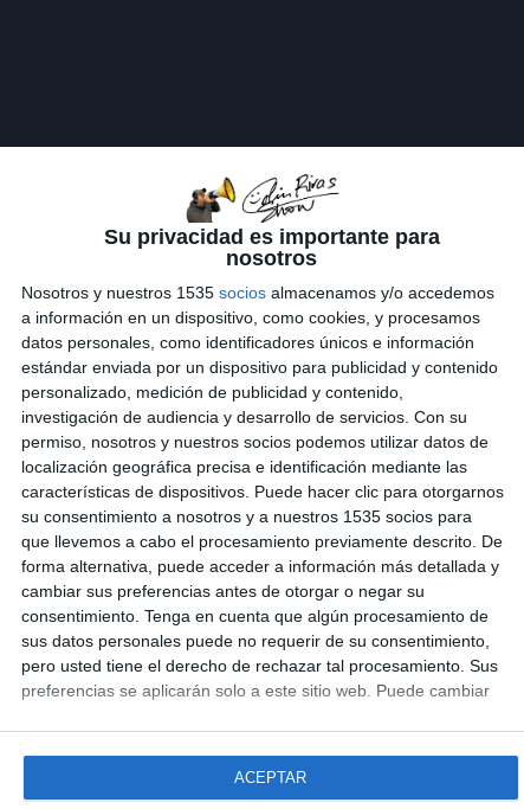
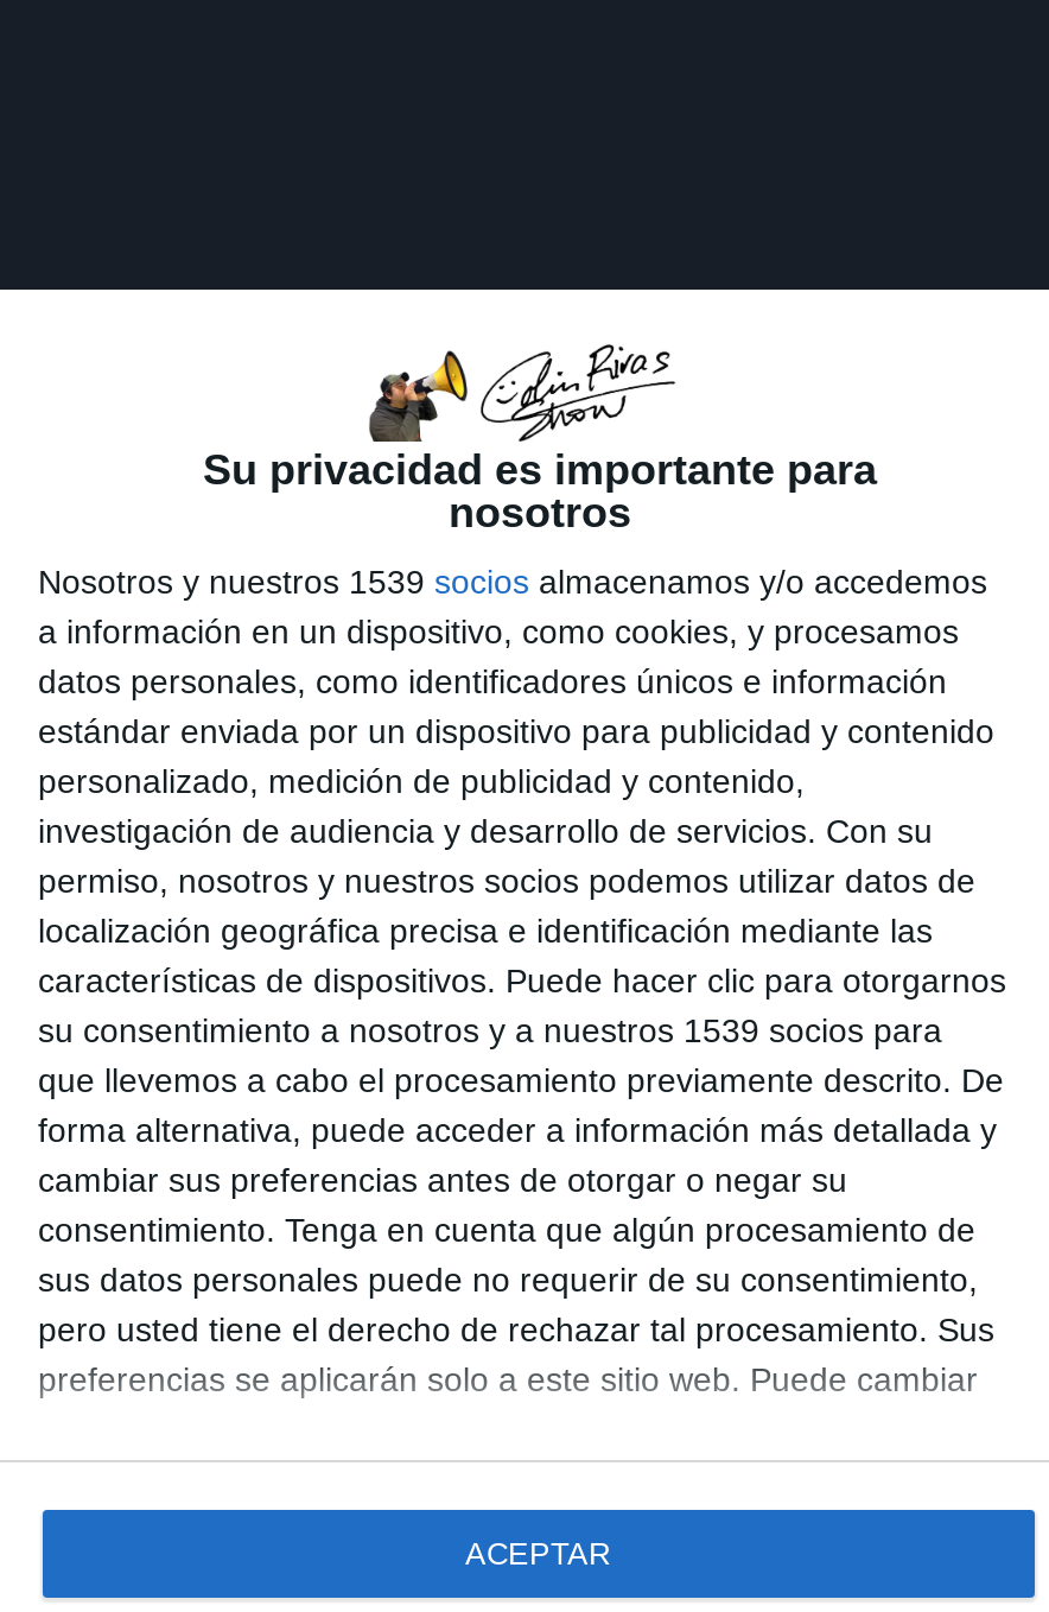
- Nosotros y nuestros 1535 socios almacenamos y/o accedemos
+ Nosotros y nuestros 1539 socios almacenamos y/o accedemos

- su consentimiento a nosotros y a nuestros 1535 socios para
+ su consentimiento a nosotros y a nuestros 1539 socios para
